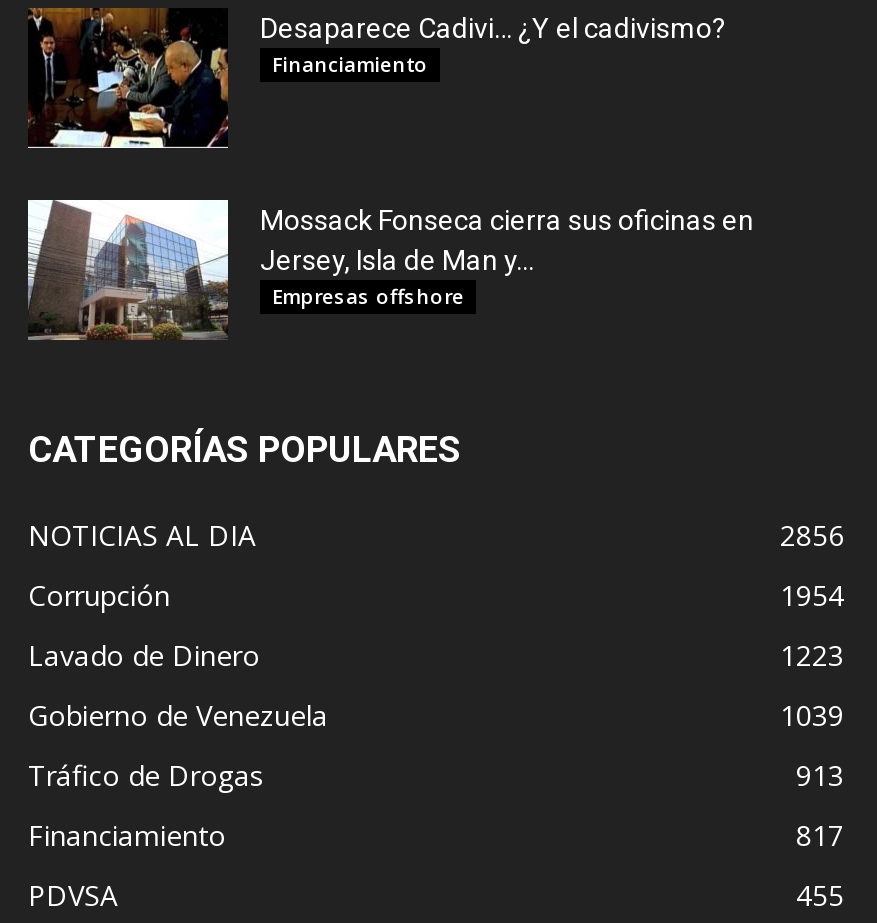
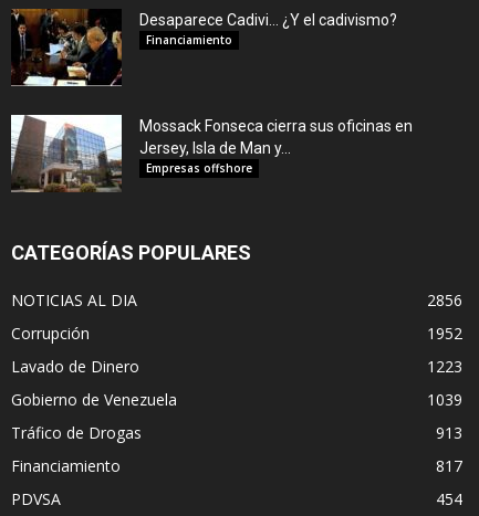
- 1954
+ 1952

- 455
+ 454
